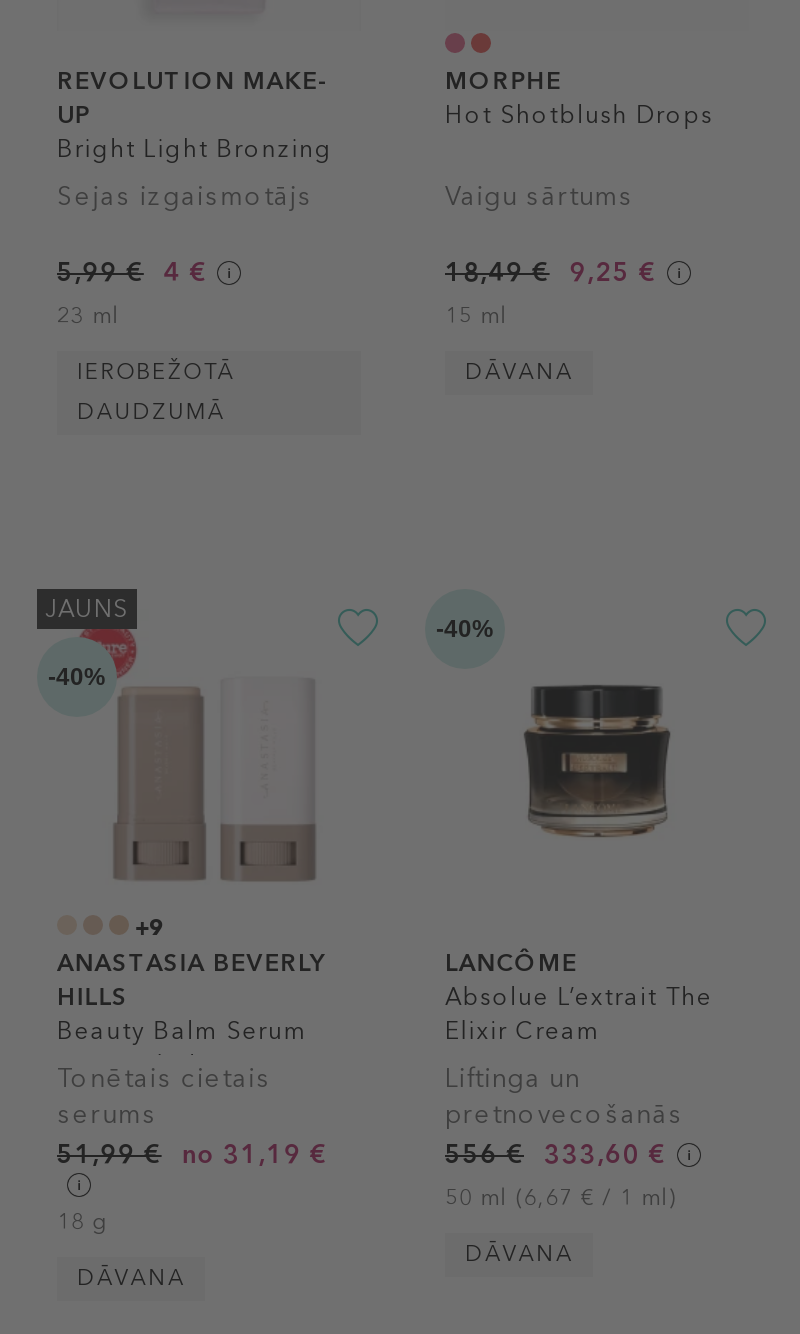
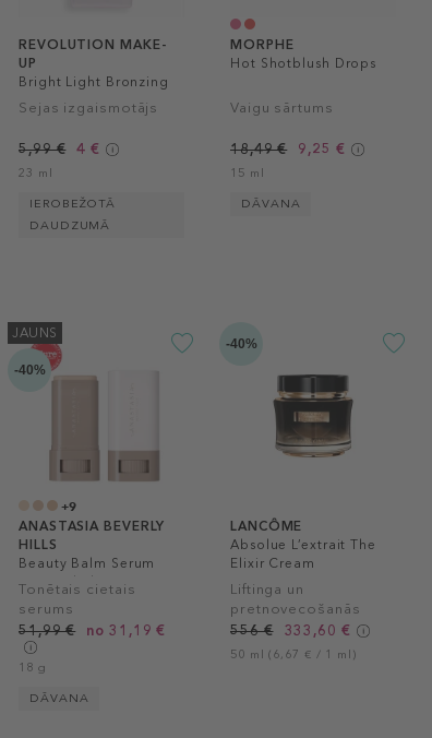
- DĀVANA
